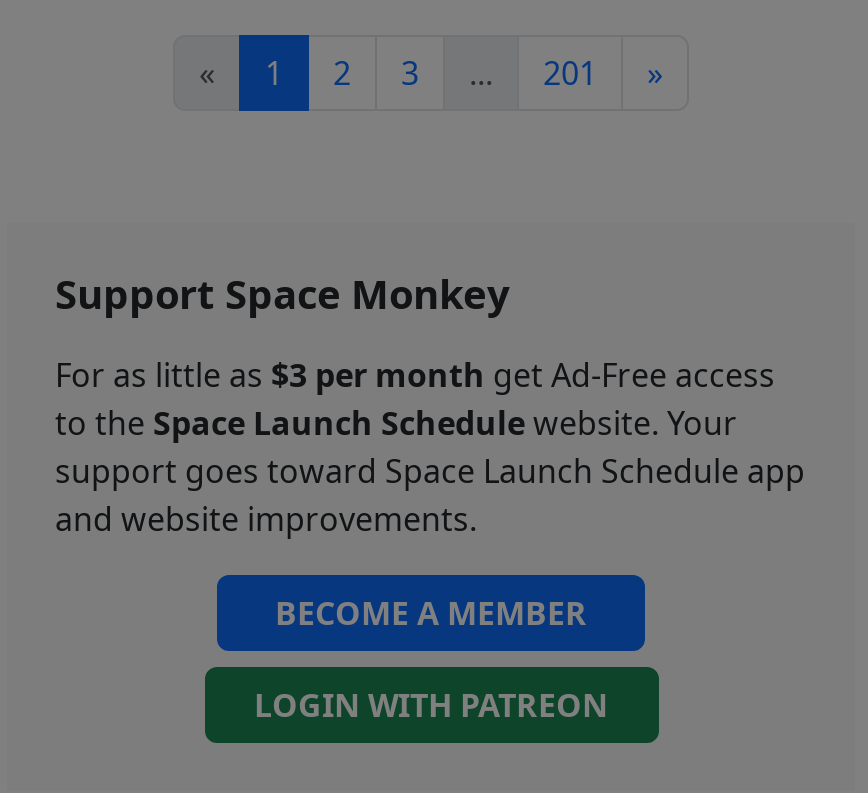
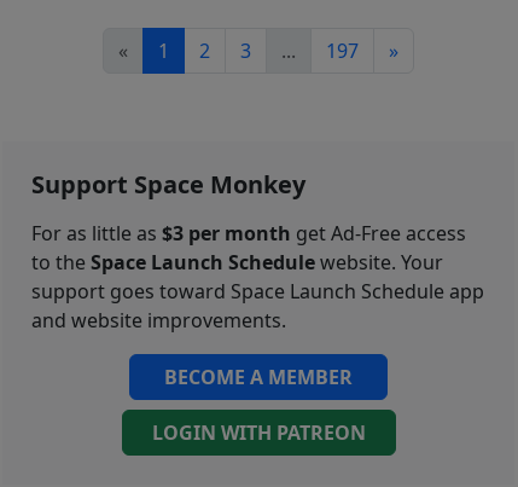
- 201
+ 197
